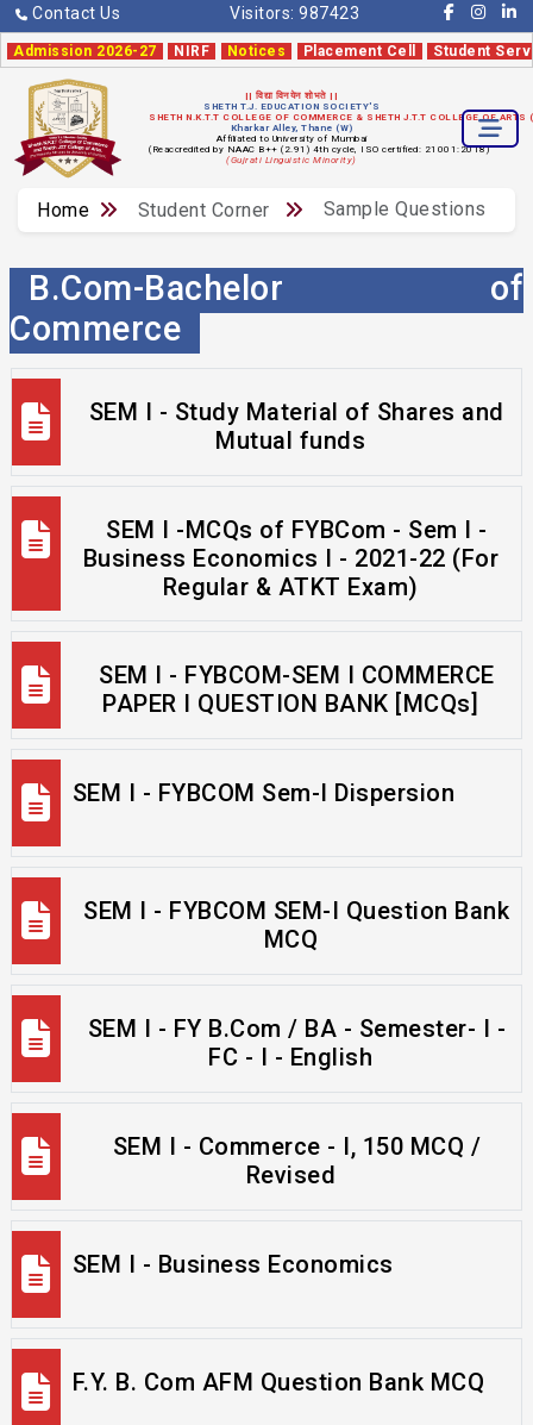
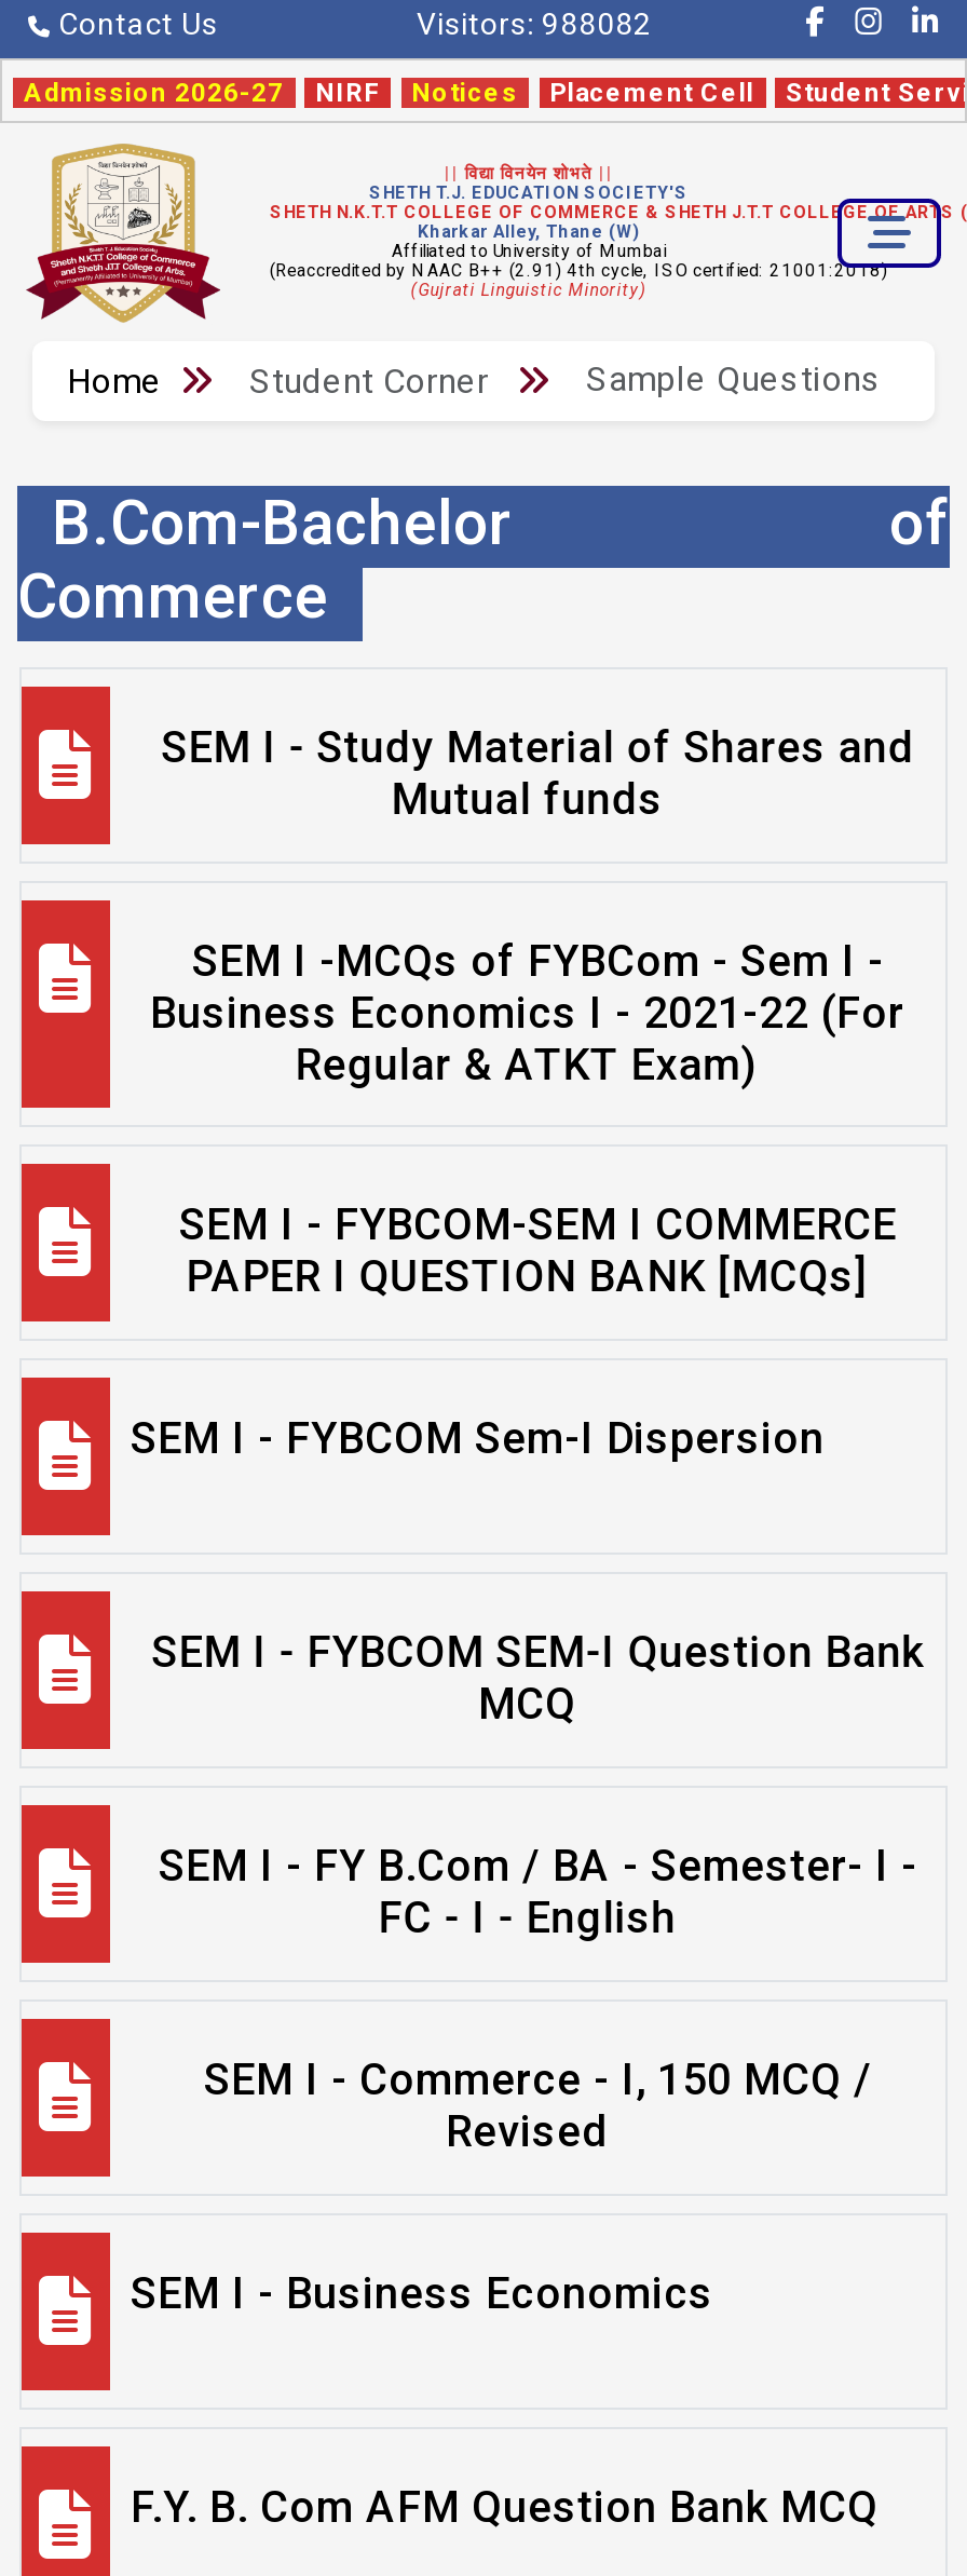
- Visitors: 987423
+ Visitors: 988082
